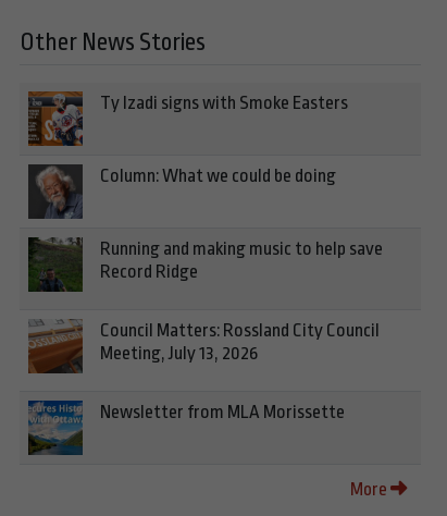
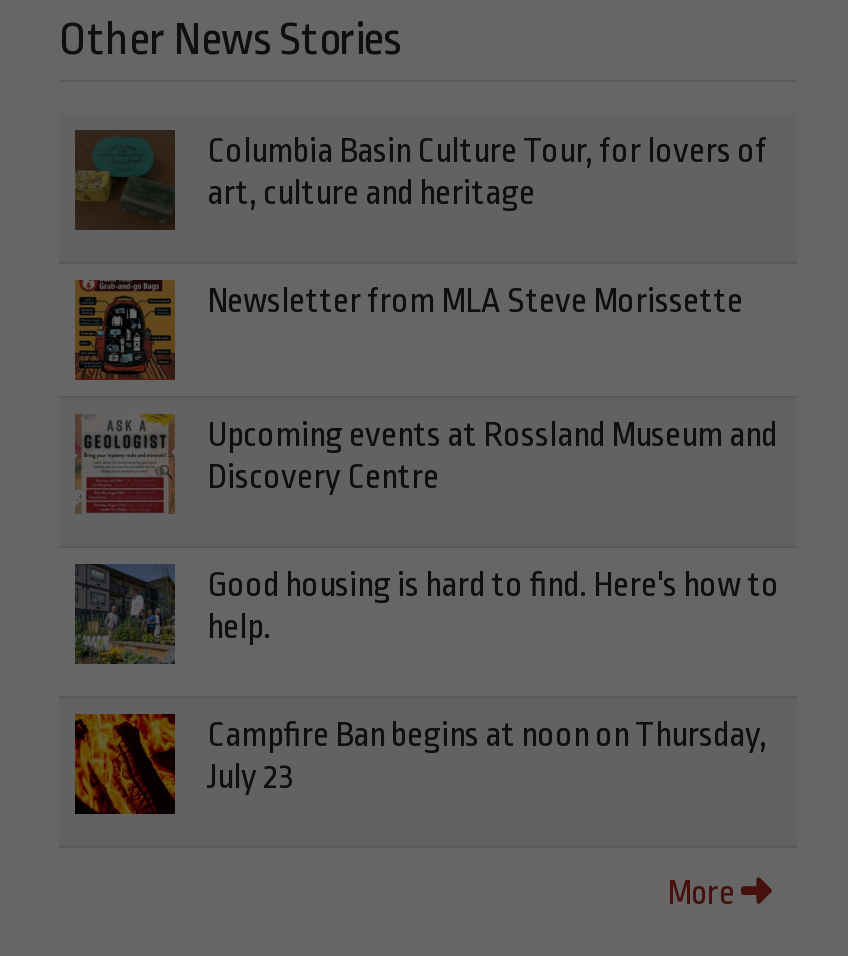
- [image]
- Ty Izadi signs with Smoke Easters
+ [image]
+ Columbia Basin Culture Tour, for lovers of
+ art, culture and heritage

- [image]
- Column: What we could be doing
+ [image]
+ Newsletter from MLA Steve Morissette

- [image]
- Running and making music to help save
- Record Ridge
+ [image]
+ Upcoming events at Rossland Museum and
+ Discovery Centre

- [image]
- Council Matters: Rossland City Council
- Meeting, July 13, 2026
+ [image]
+ Good housing is hard to find. Here's how to
+ help.

- [image]
- Newsletter from MLA Morissette
+ [image]
+ Campfire Ban begins at noon on Thursday,
+ July 23
